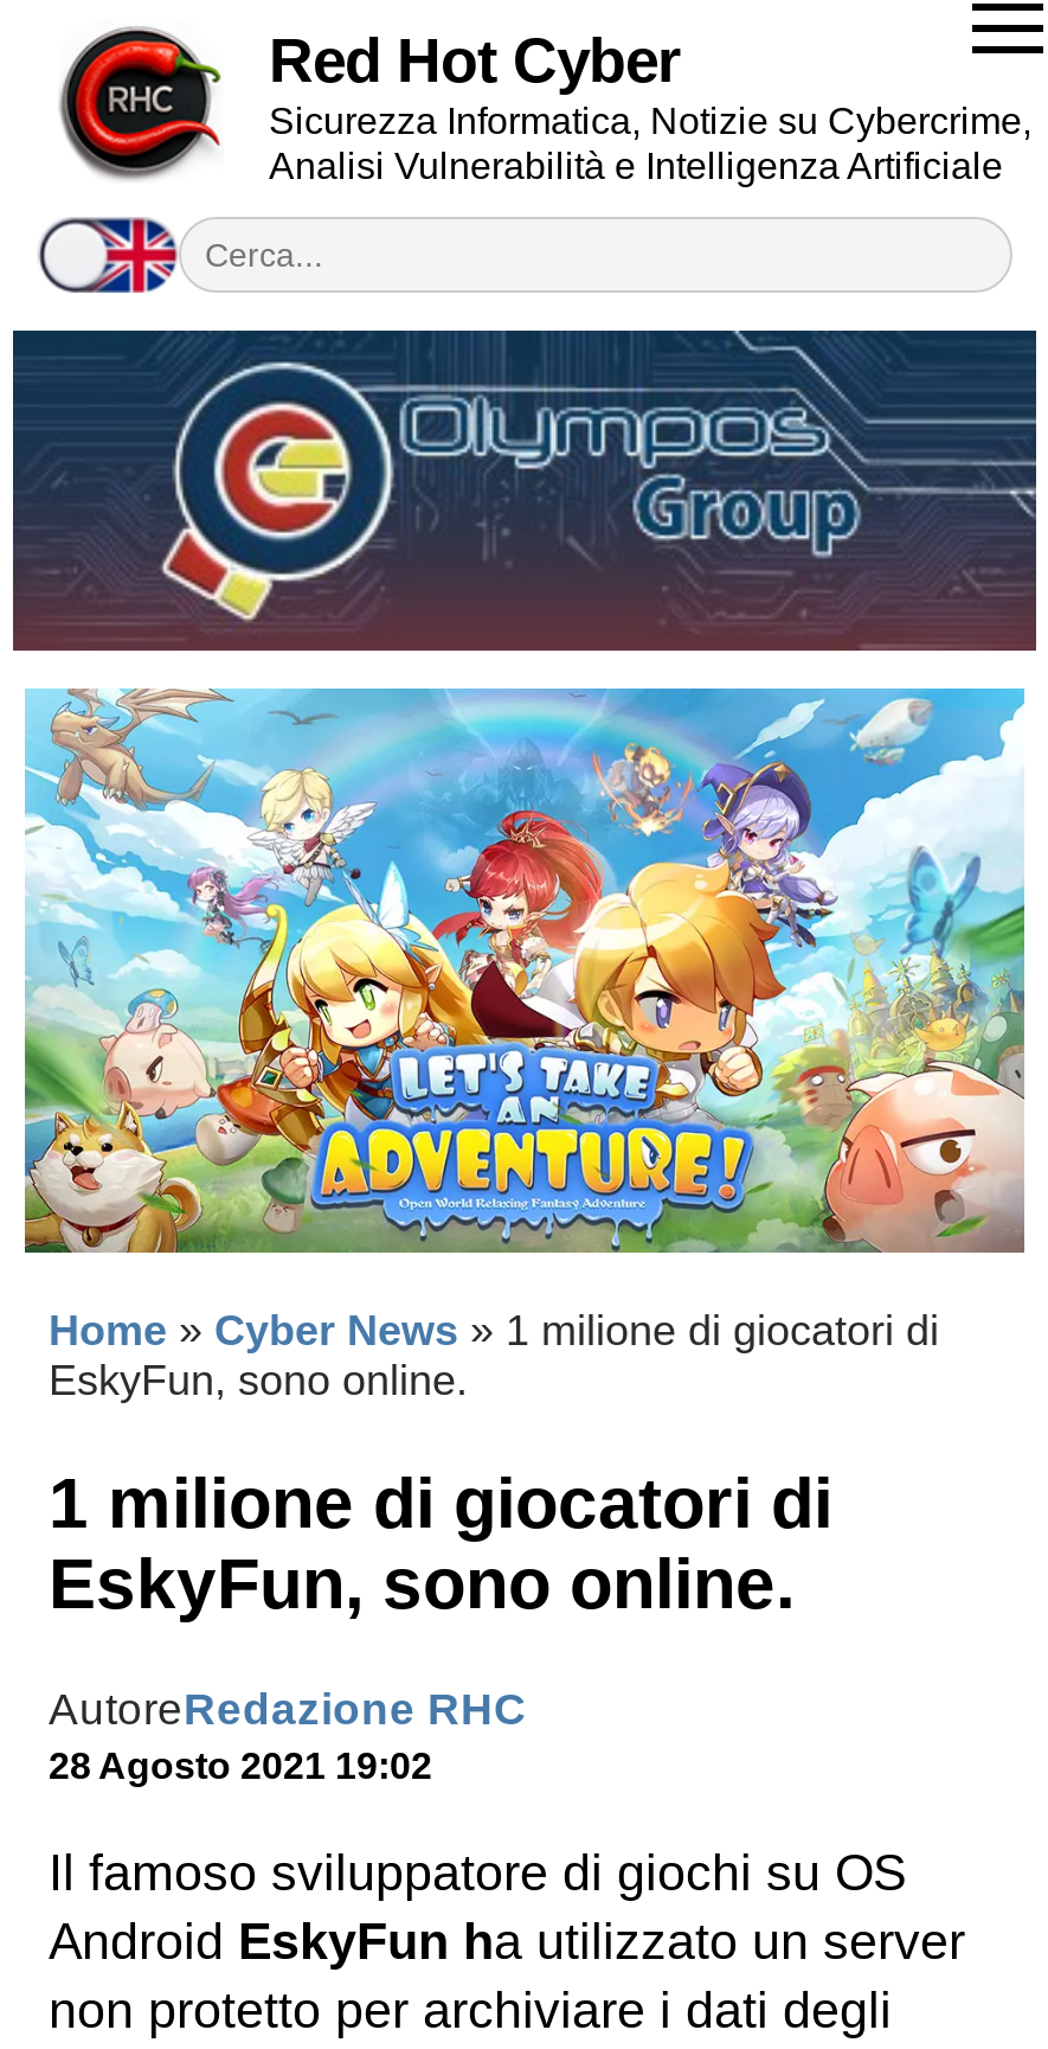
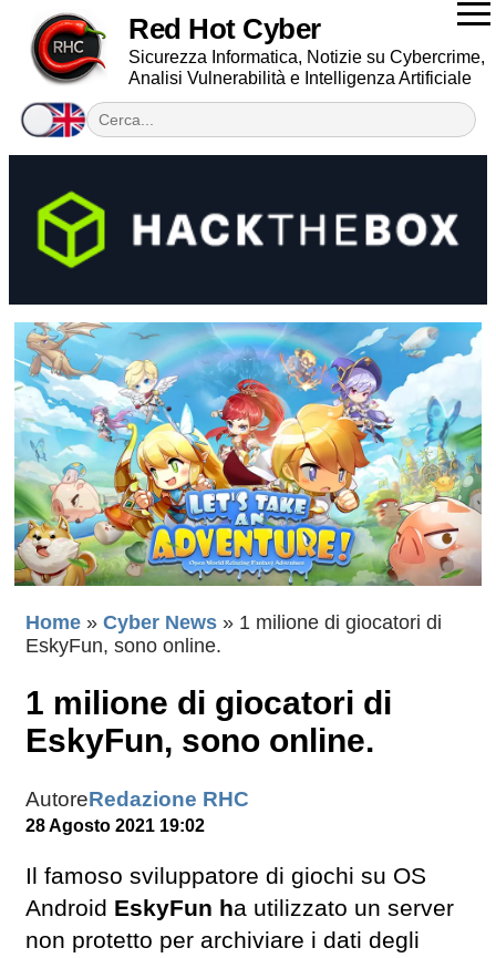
- [image]
+ [image]
